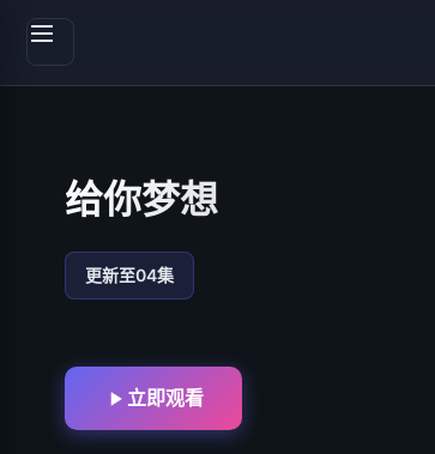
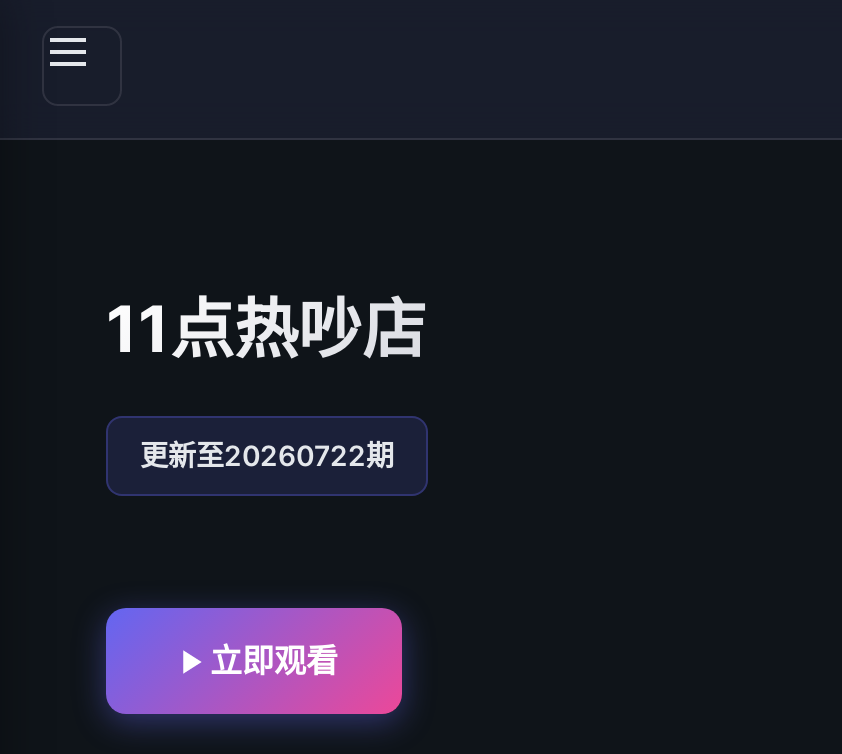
+ [image]

- 给你梦想
+ 11点热吵店

- 更新至04集
+ 更新至20260722期
